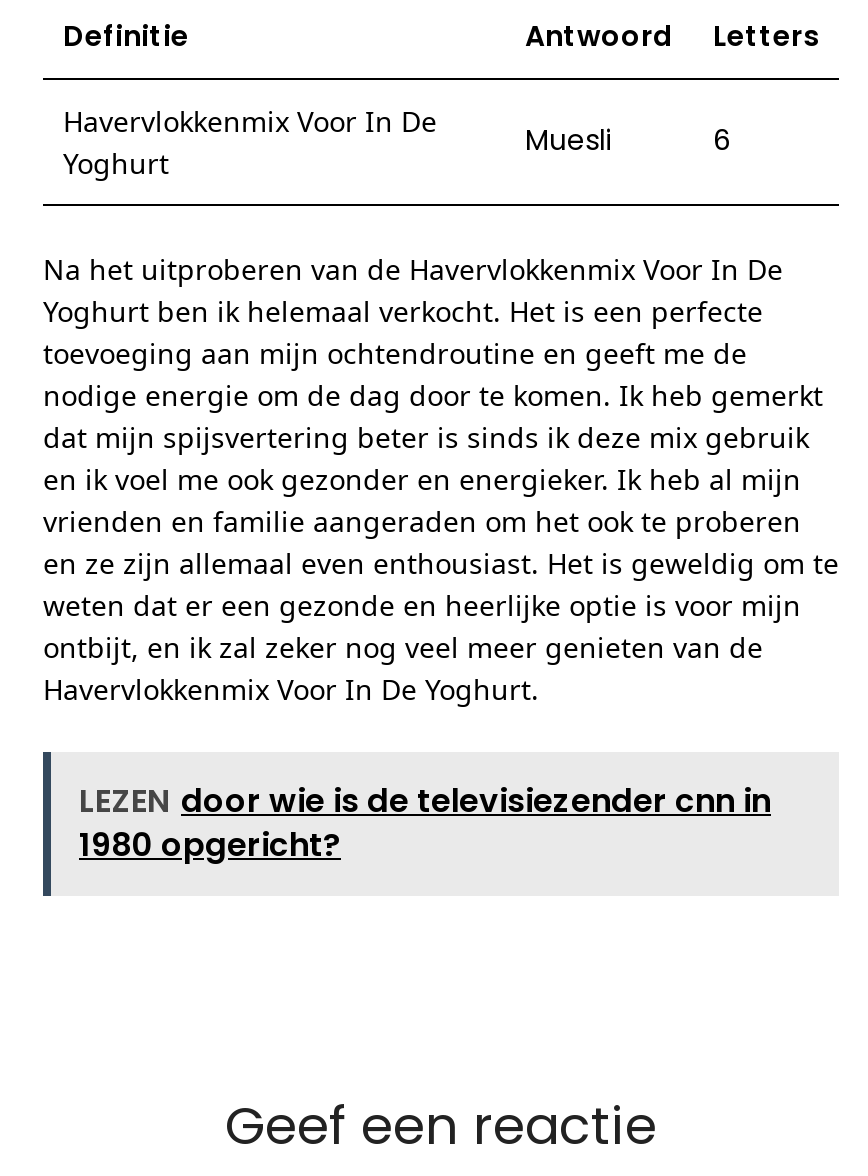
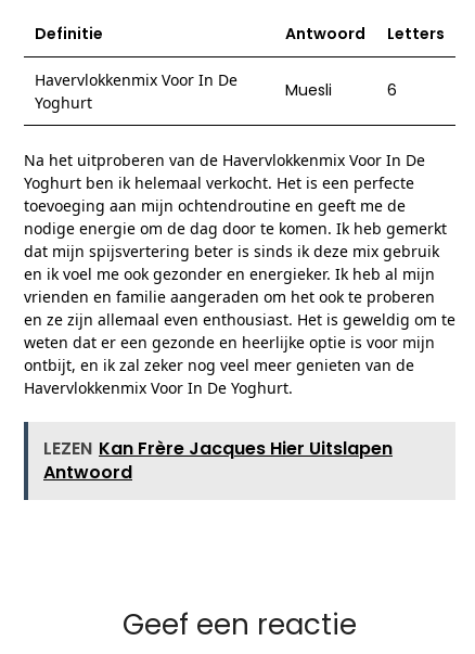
- LEZEN door wie is de televisiezender cnn in
- 1980 opgericht?
+ LEZEN Kan Frère Jacques Hier Uitslapen
+ Antwoord
